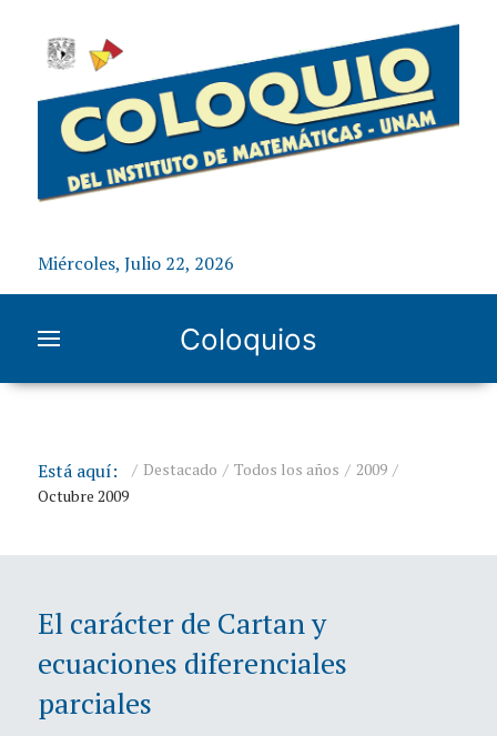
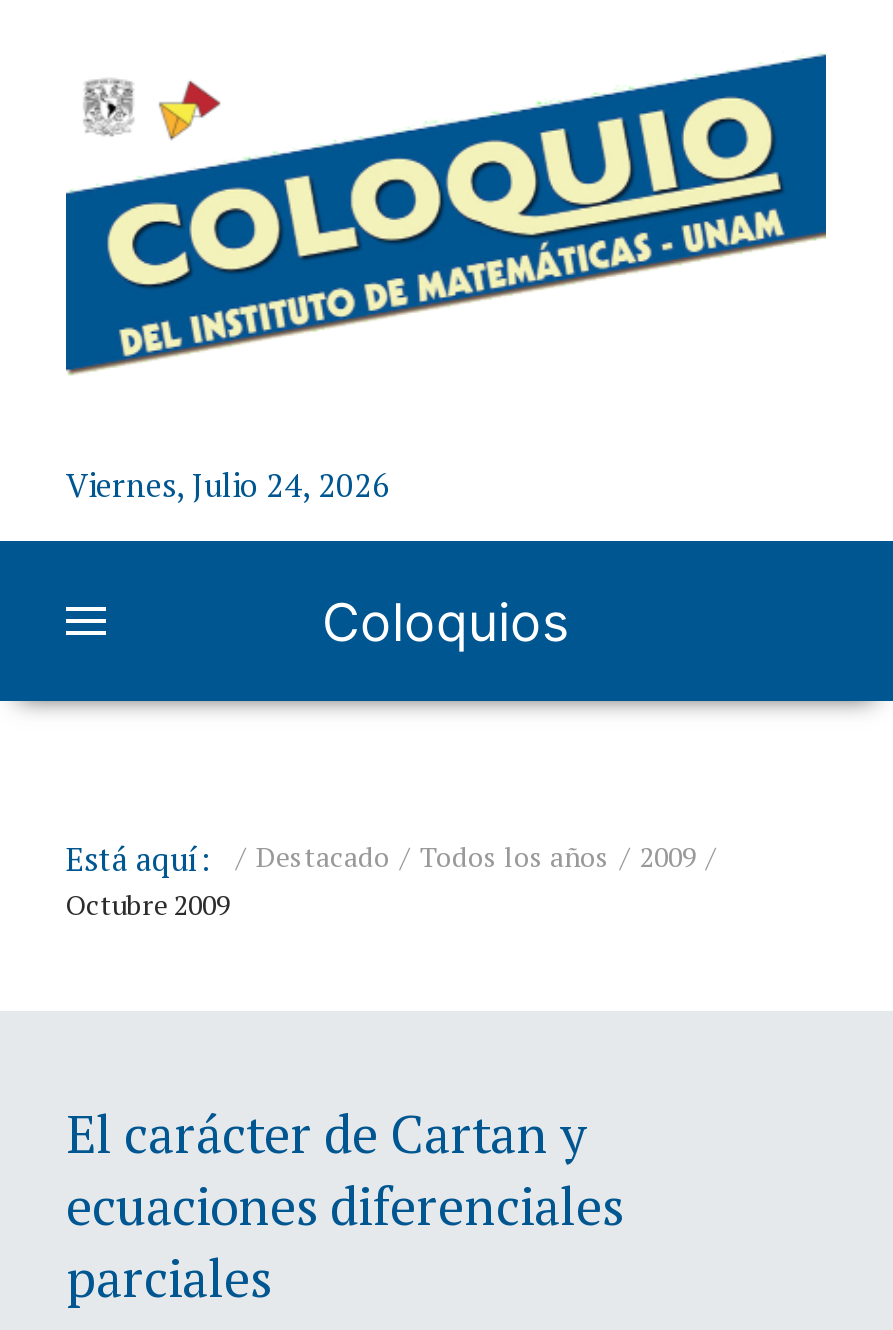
- Miércoles, Julio 22, 2026
+ Viernes, Julio 24, 2026
